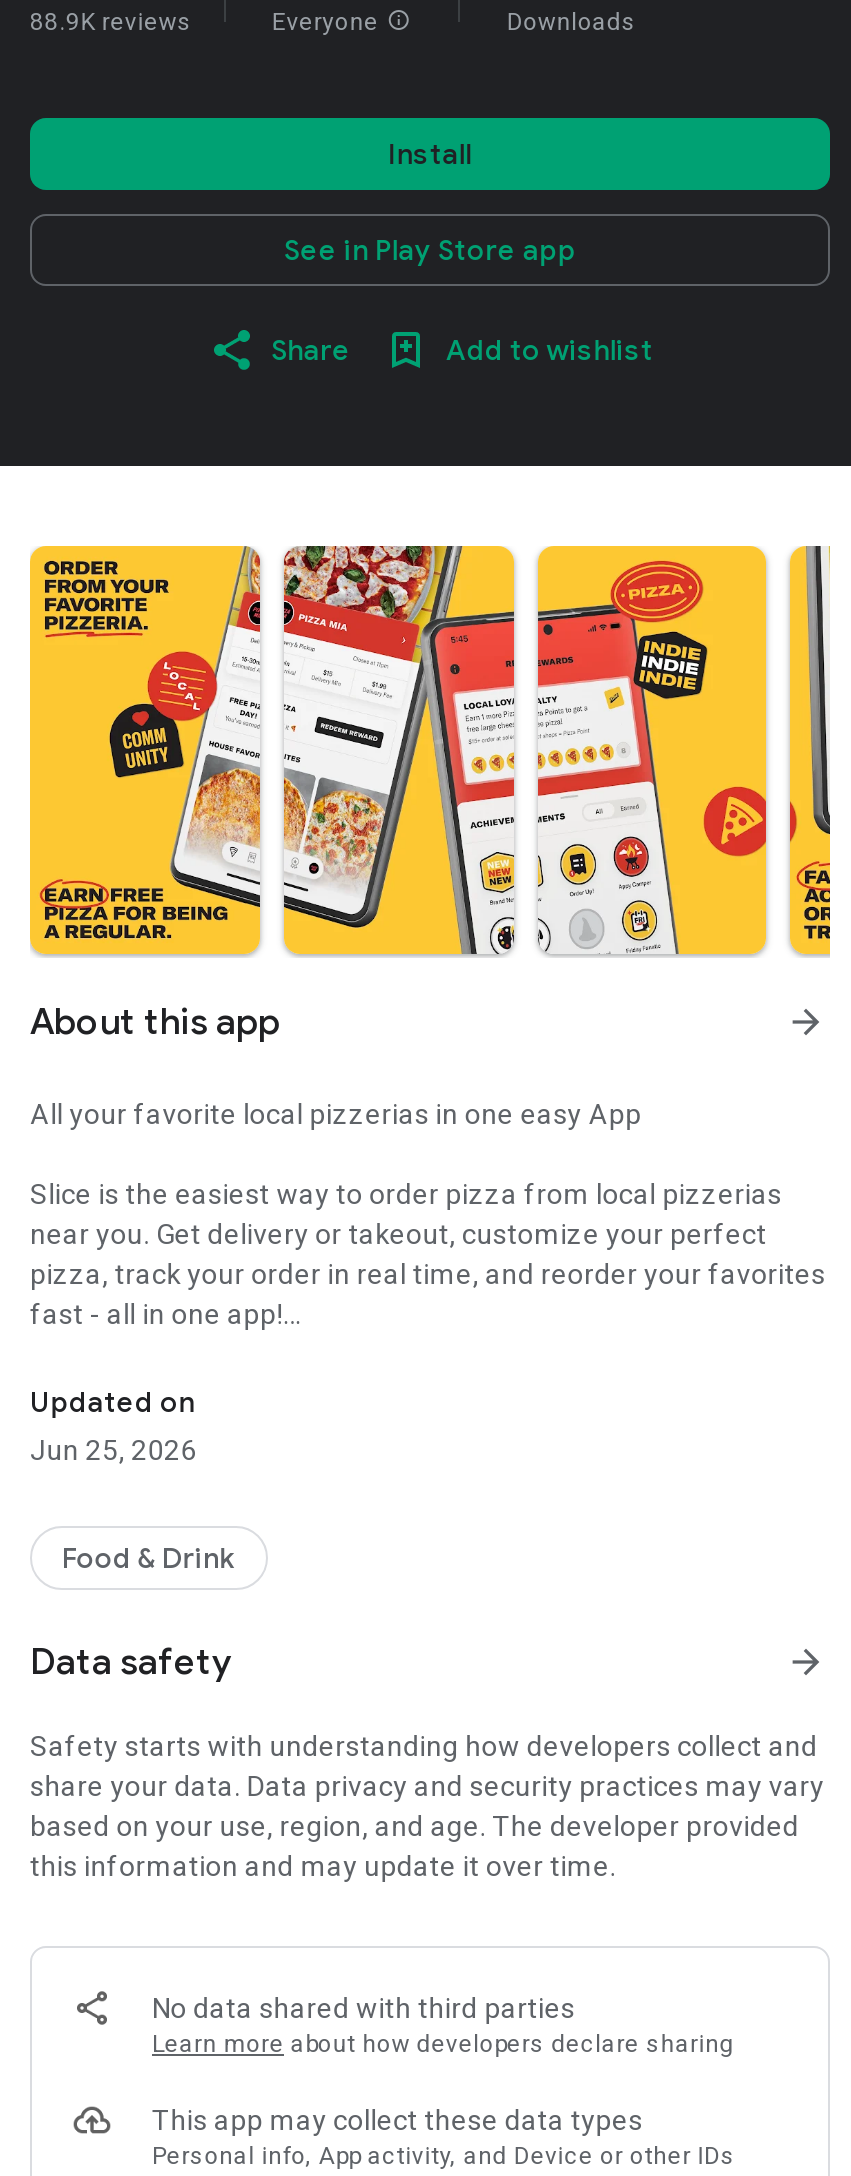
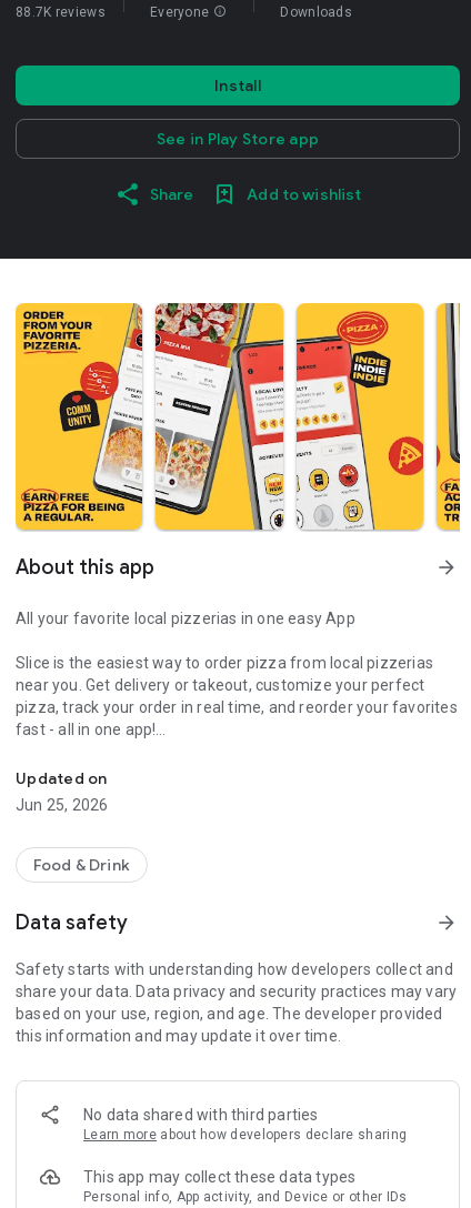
- 88.9K reviews
+ 88.7K reviews
